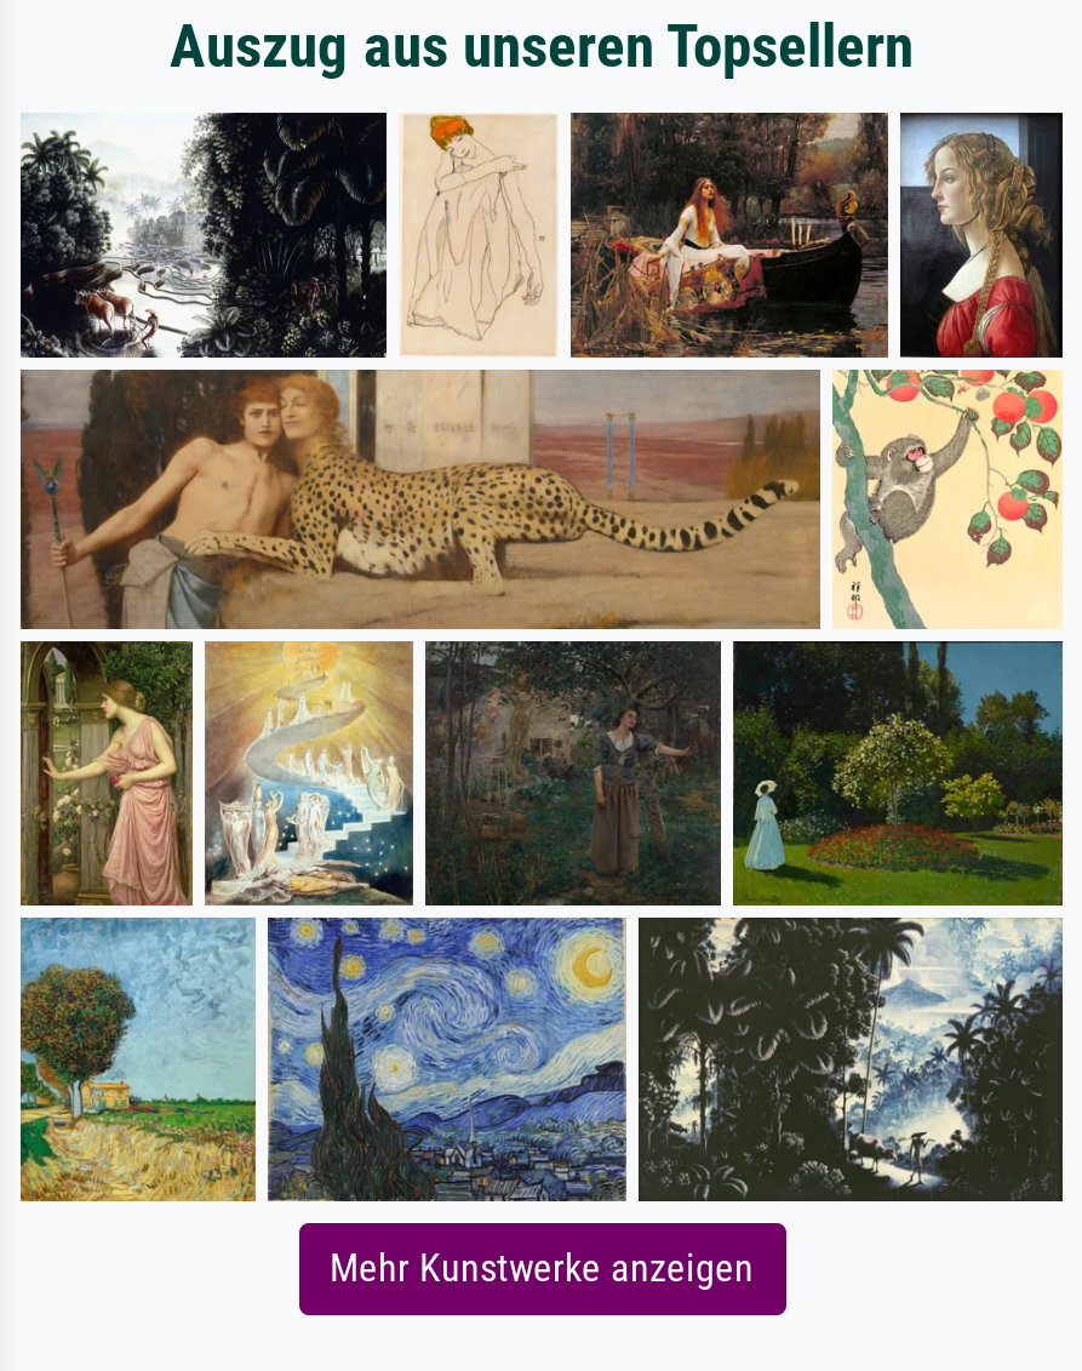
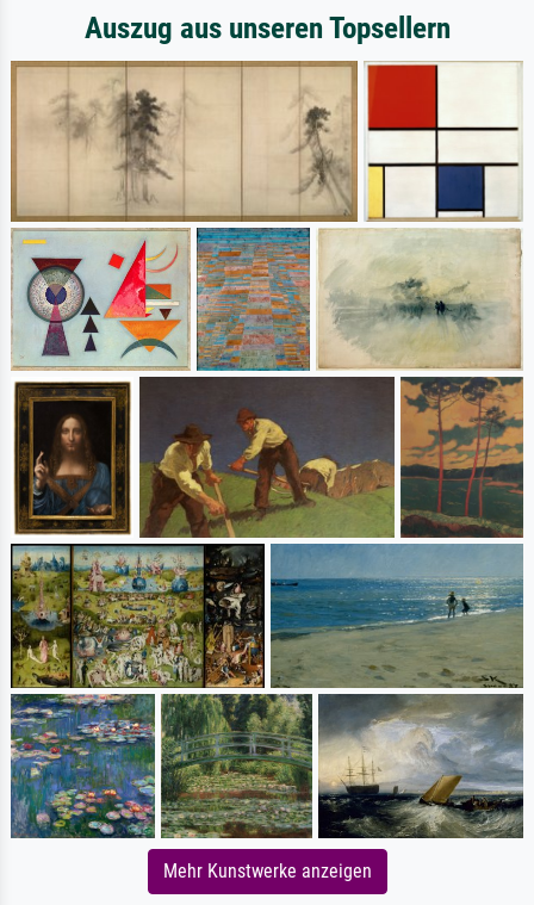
- [image]
+ [image]
